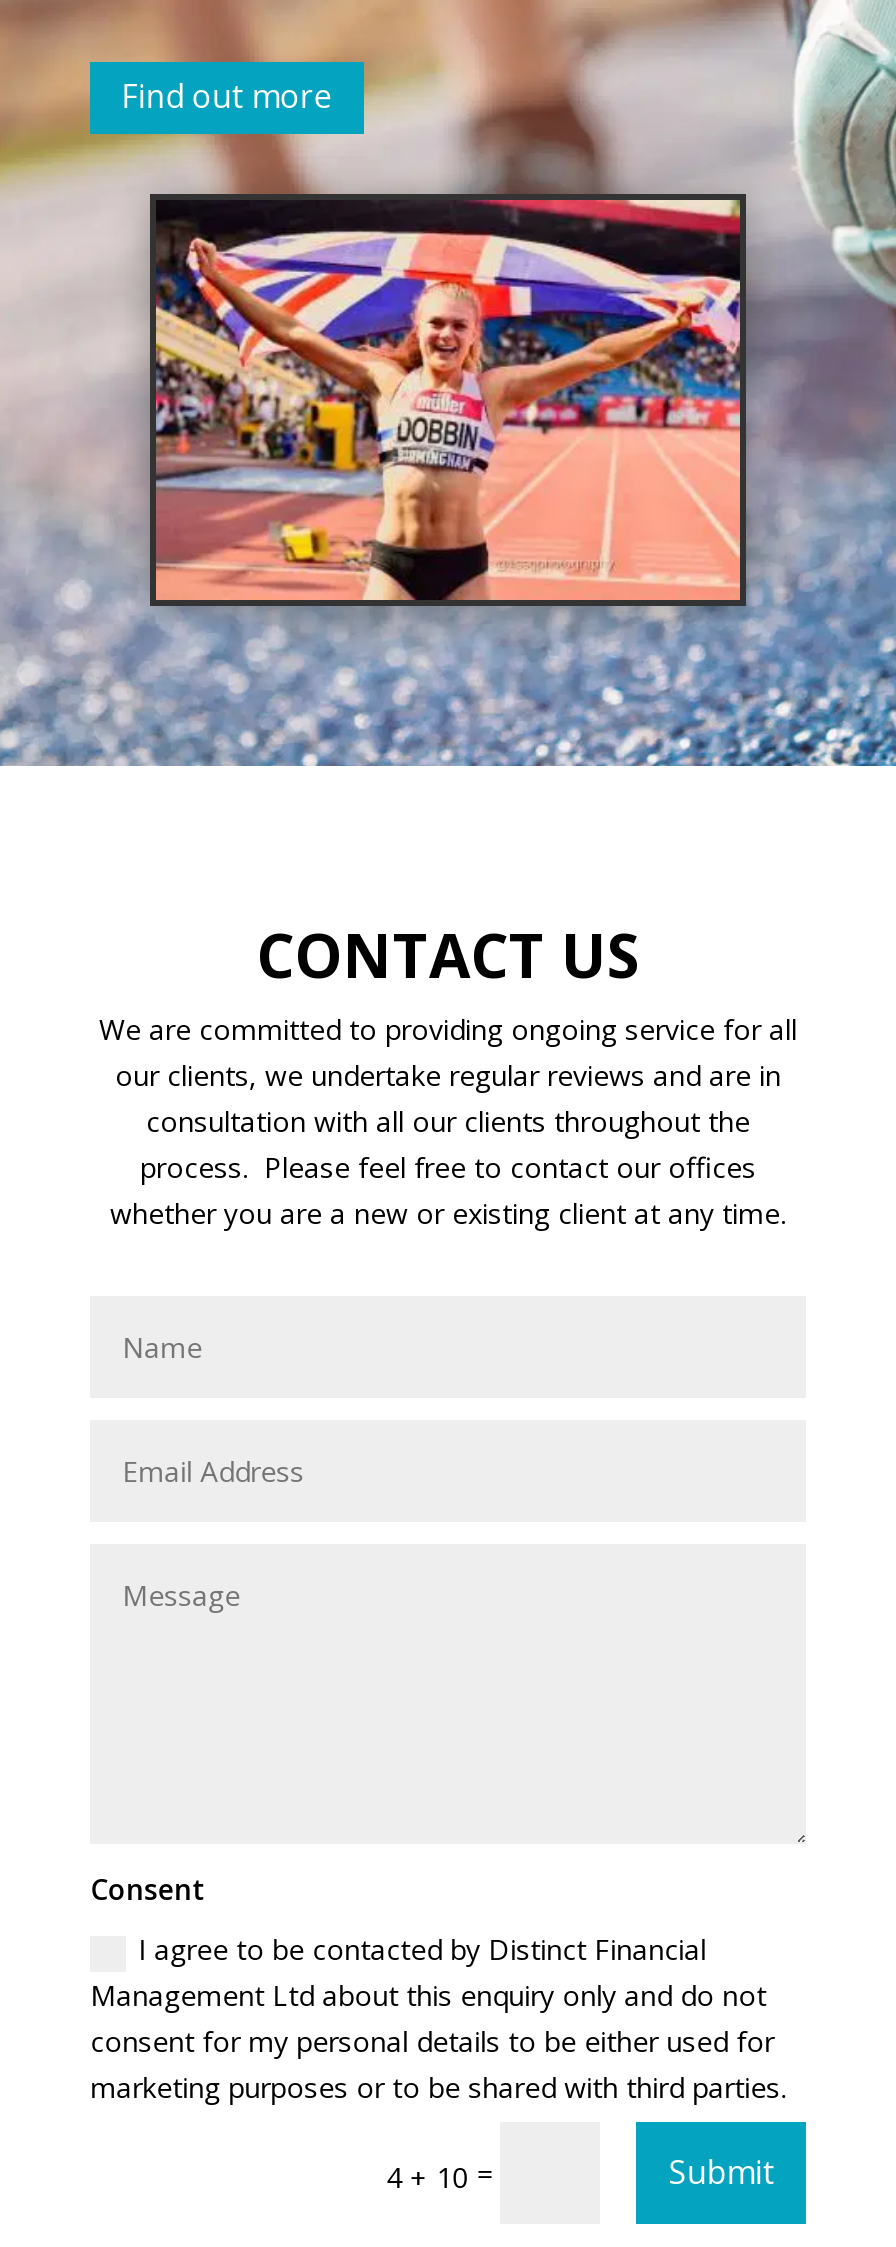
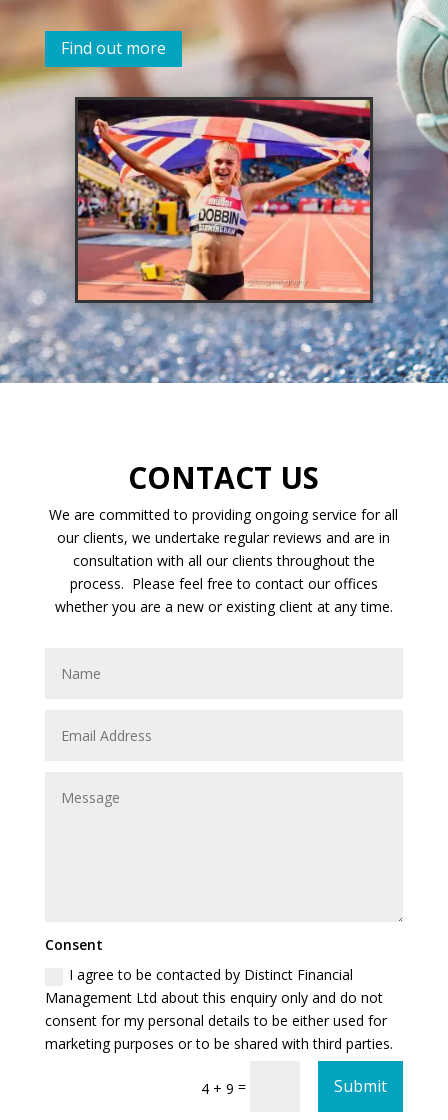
- 4 + 10 =
+ 4 + 9 =
